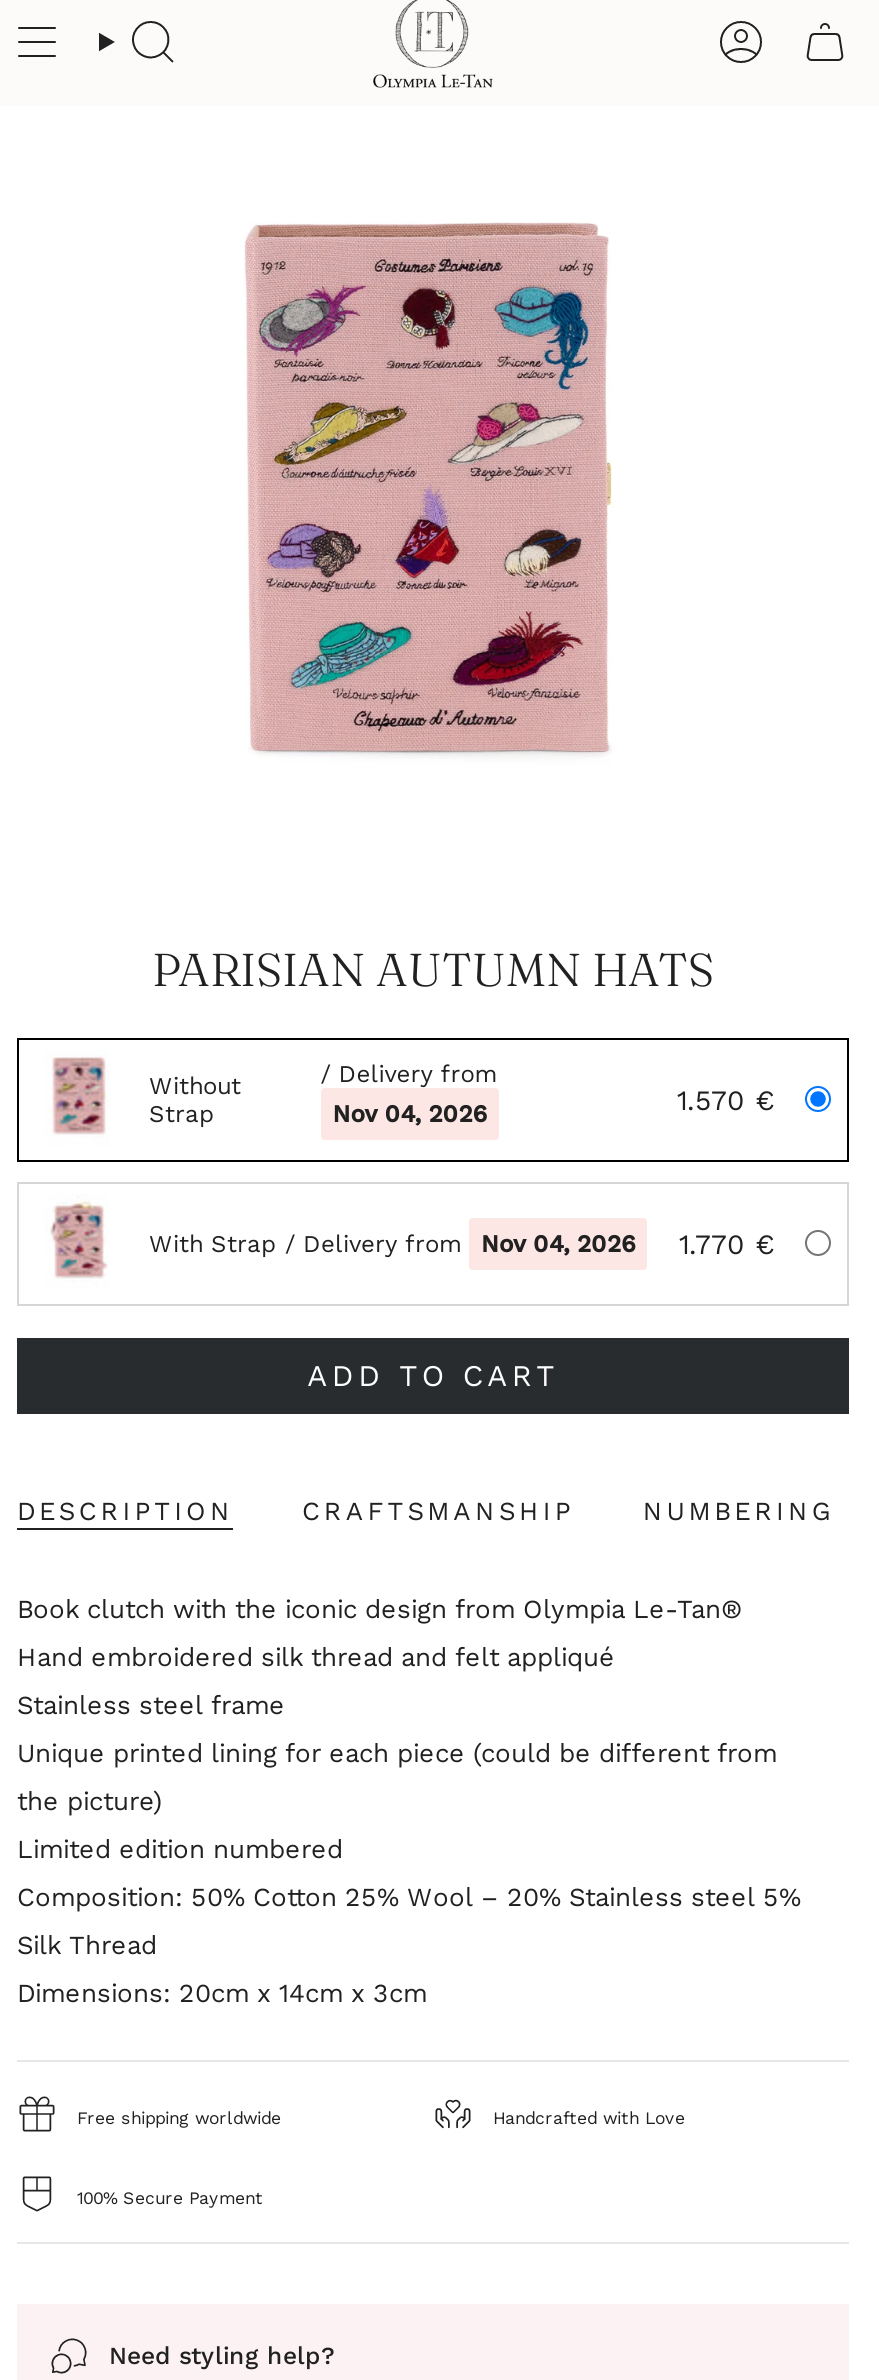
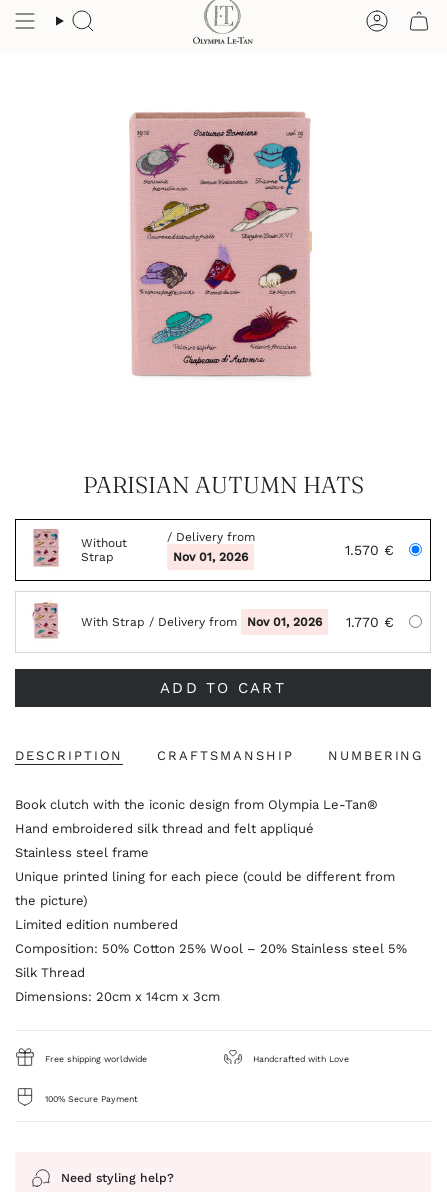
- Nov 04, 2026
+ Nov 01, 2026

- With Strap / Delivery from Nov 04, 2026
+ With Strap / Delivery from Nov 01, 2026
